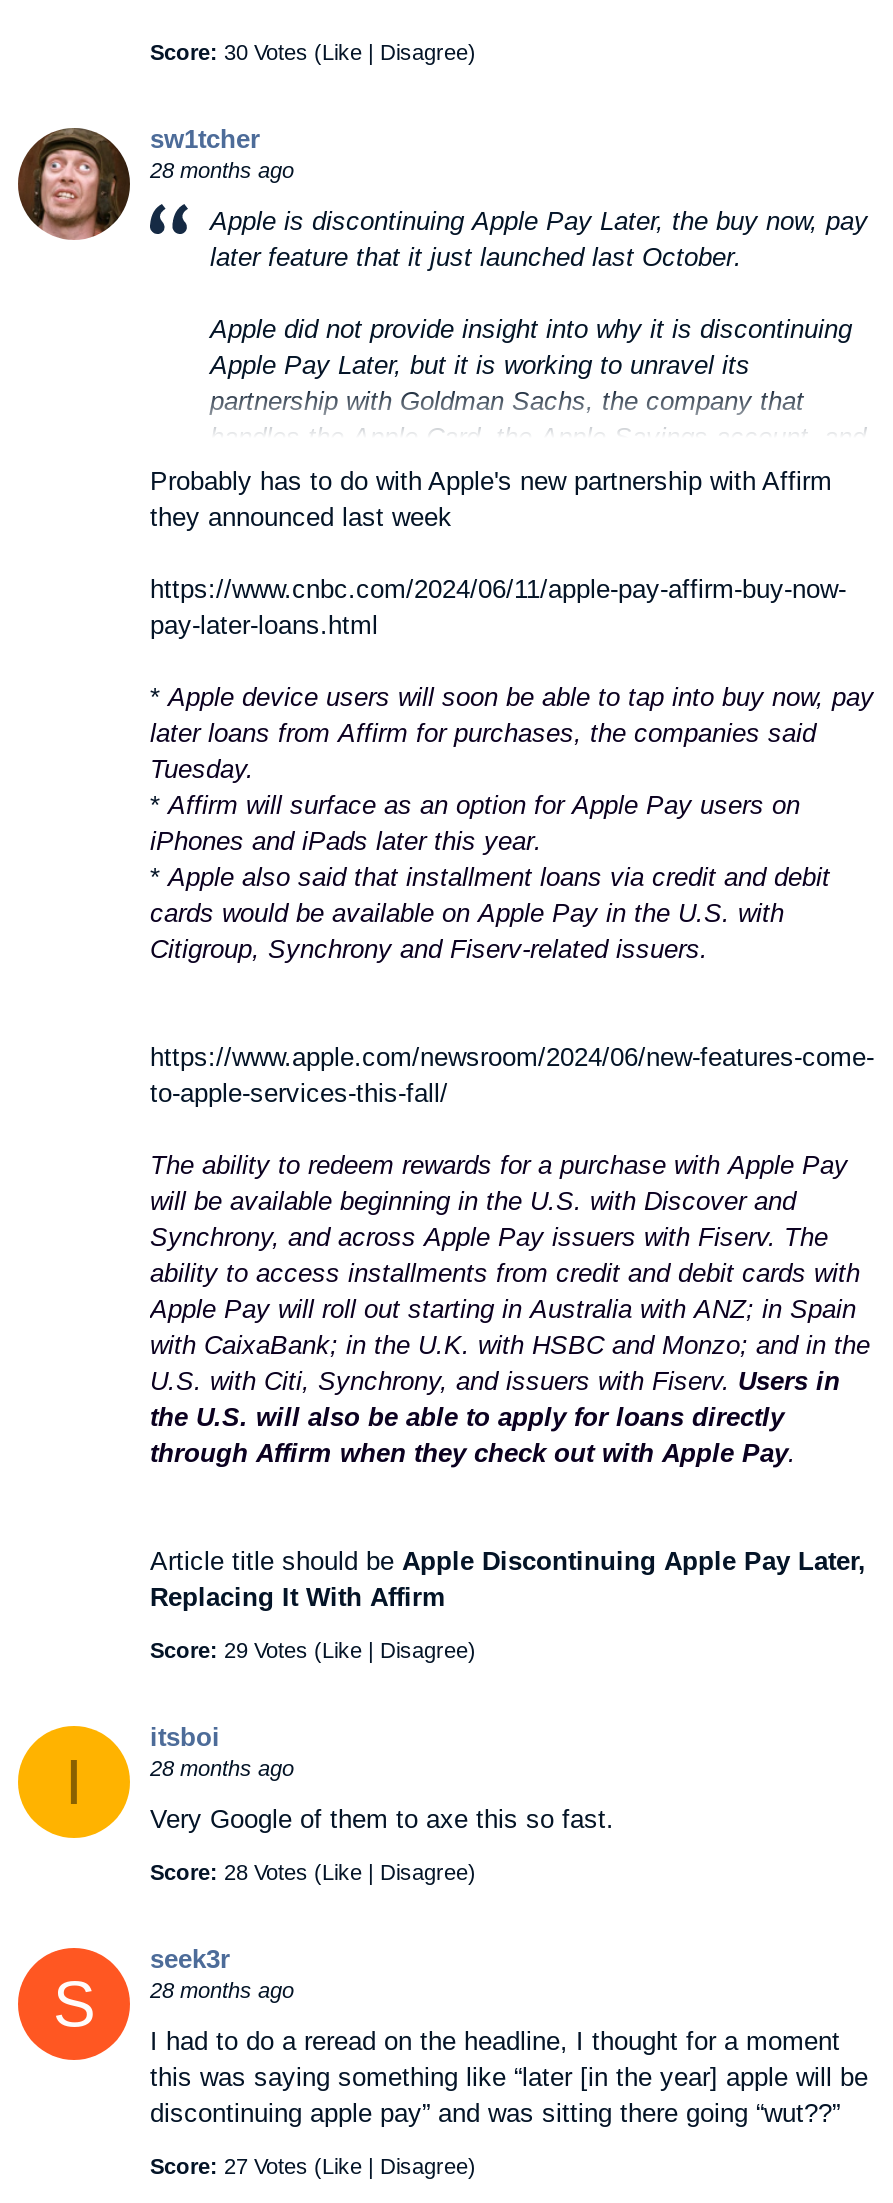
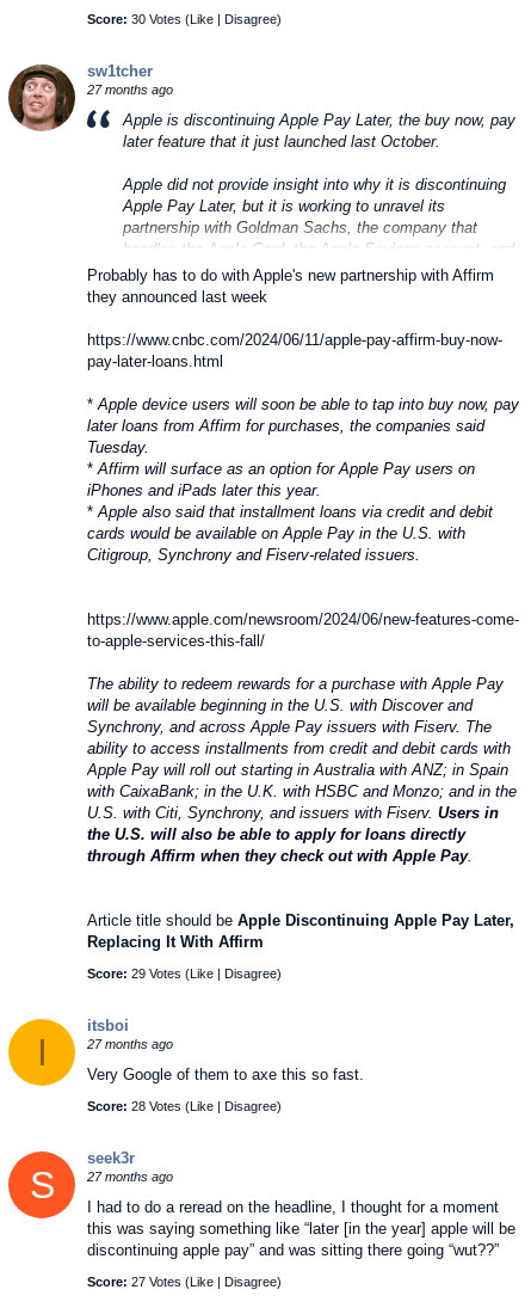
- 28 months ago
+ 27 months ago

- 28 months ago
+ 27 months ago

- 28 months ago
+ 27 months ago
